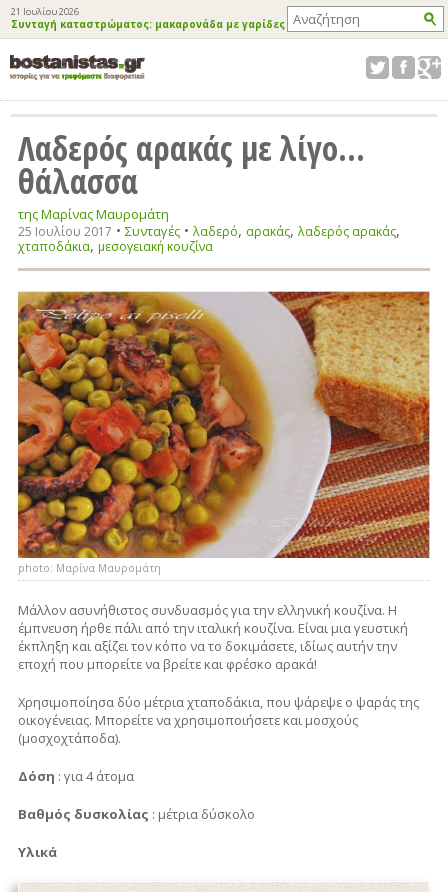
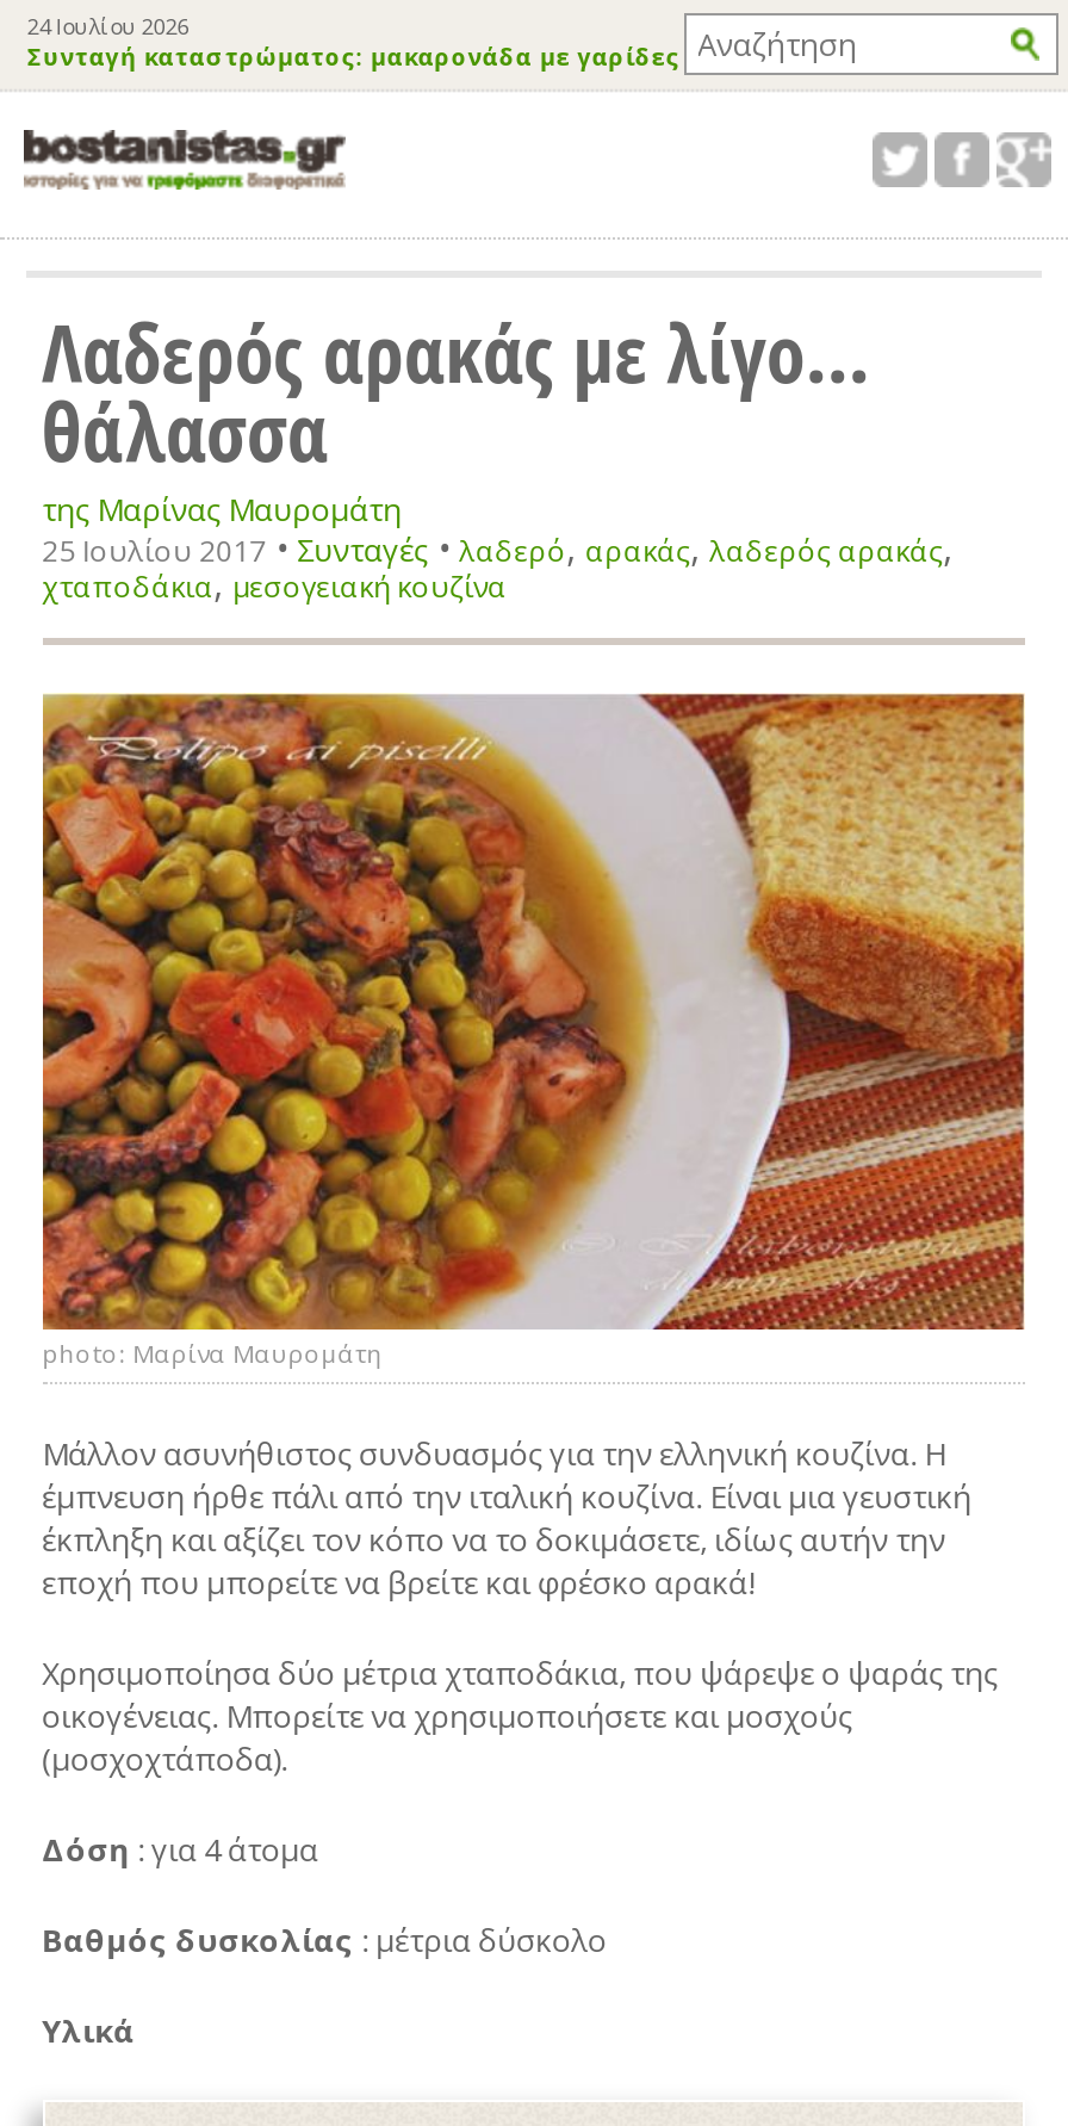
- 21 Ιουλίου 2026
+ 24 Ιουλίου 2026
